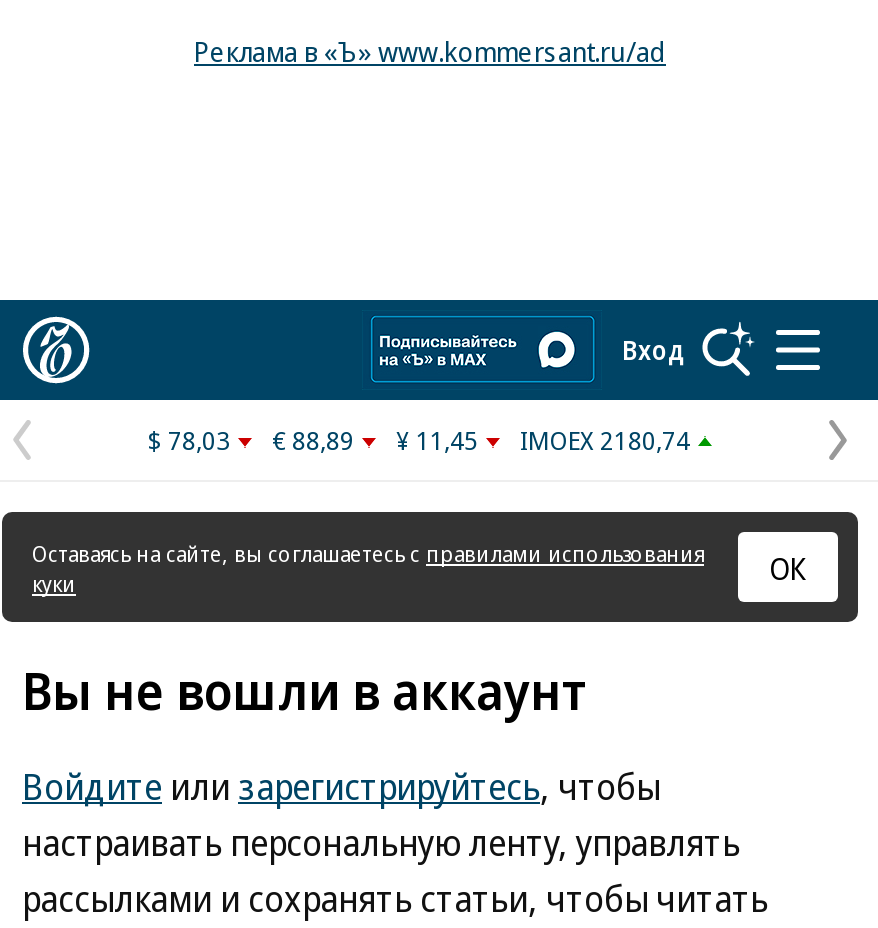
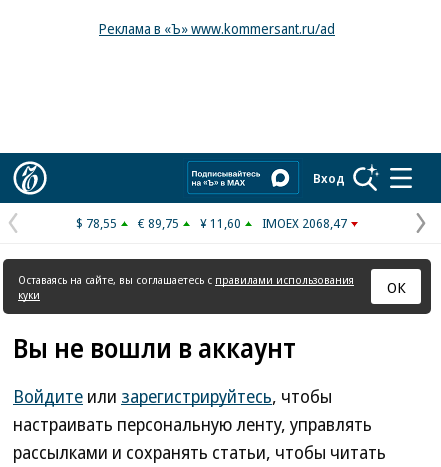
- $ 78,03
+ $ 78,55

- € 88,89
+ € 89,75

- ¥ 11,45
+ ¥ 11,60

- IMOEX 2180,74
+ IMOEX 2068,47
